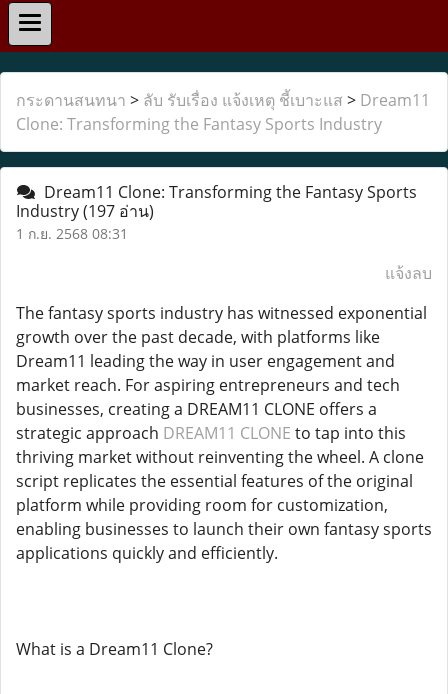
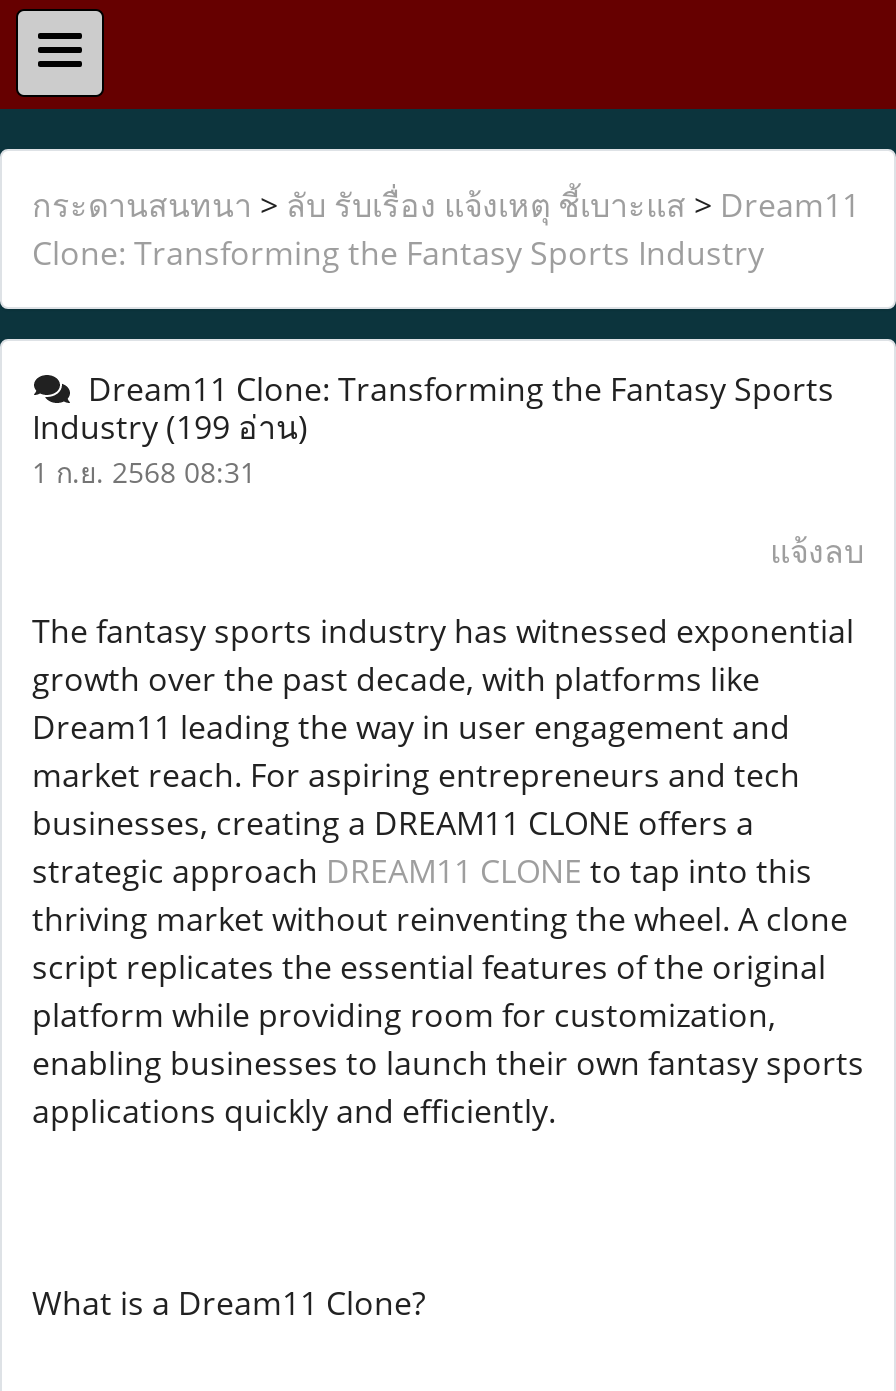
- Industry (197 อ่าน)
+ Industry (199 อ่าน)
